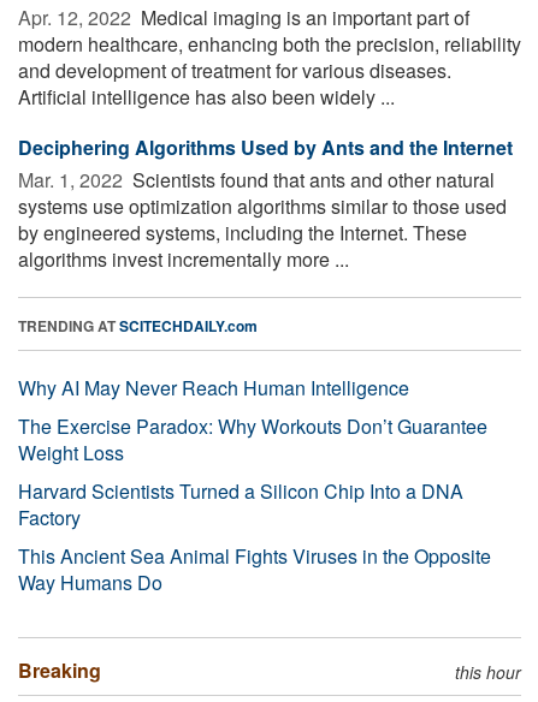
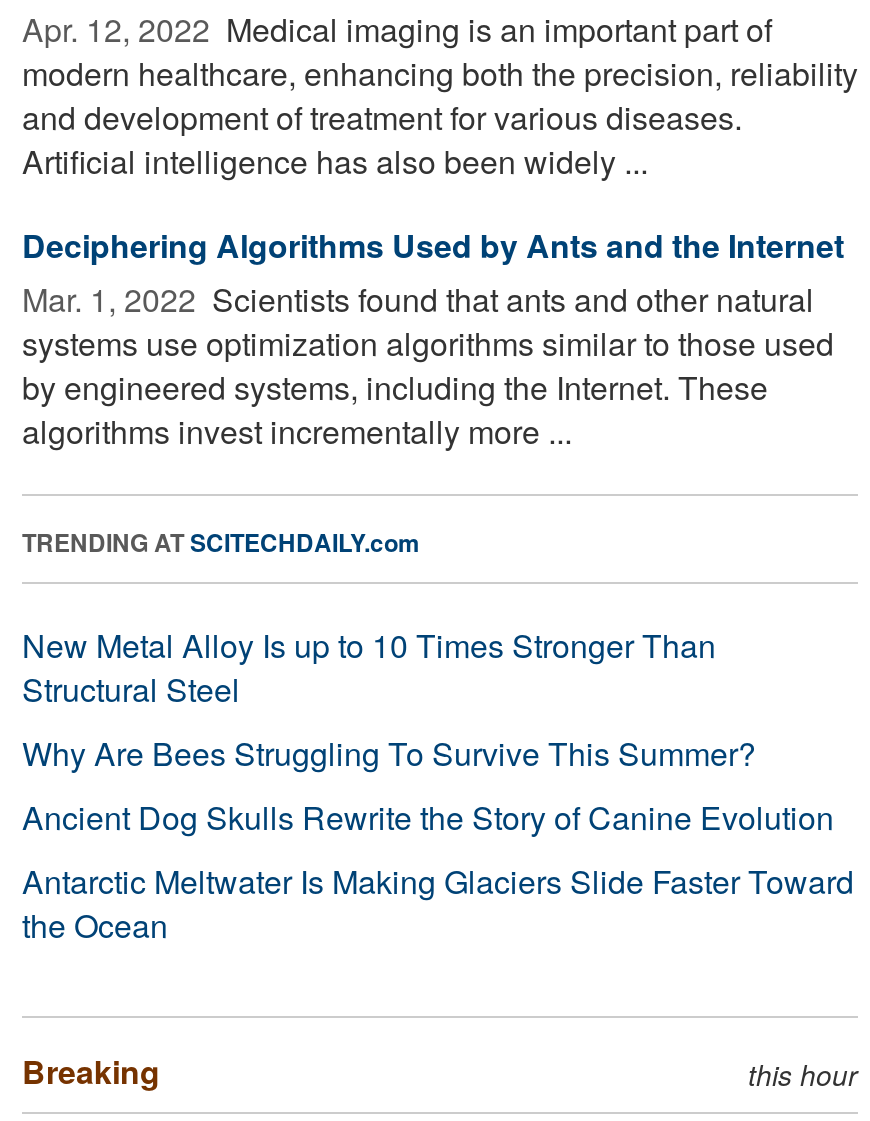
- Why AI May Never Reach Human Intelligence
- The Exercise Paradox: Why Workouts Don’t Guarantee
- Weight Loss
- Harvard Scientists Turned a Silicon Chip Into a DNA
- Factory
- This Ancient Sea Animal Fights Viruses in the Opposite
- Way Humans Do
+ New Metal Alloy Is up to 10 Times Stronger Than
+ Structural Steel
+ Why Are Bees Struggling To Survive This Summer?
+ Ancient Dog Skulls Rewrite the Story of Canine Evolution
+ Antarctic Meltwater Is Making Glaciers Slide Faster Toward
+ the Ocean
